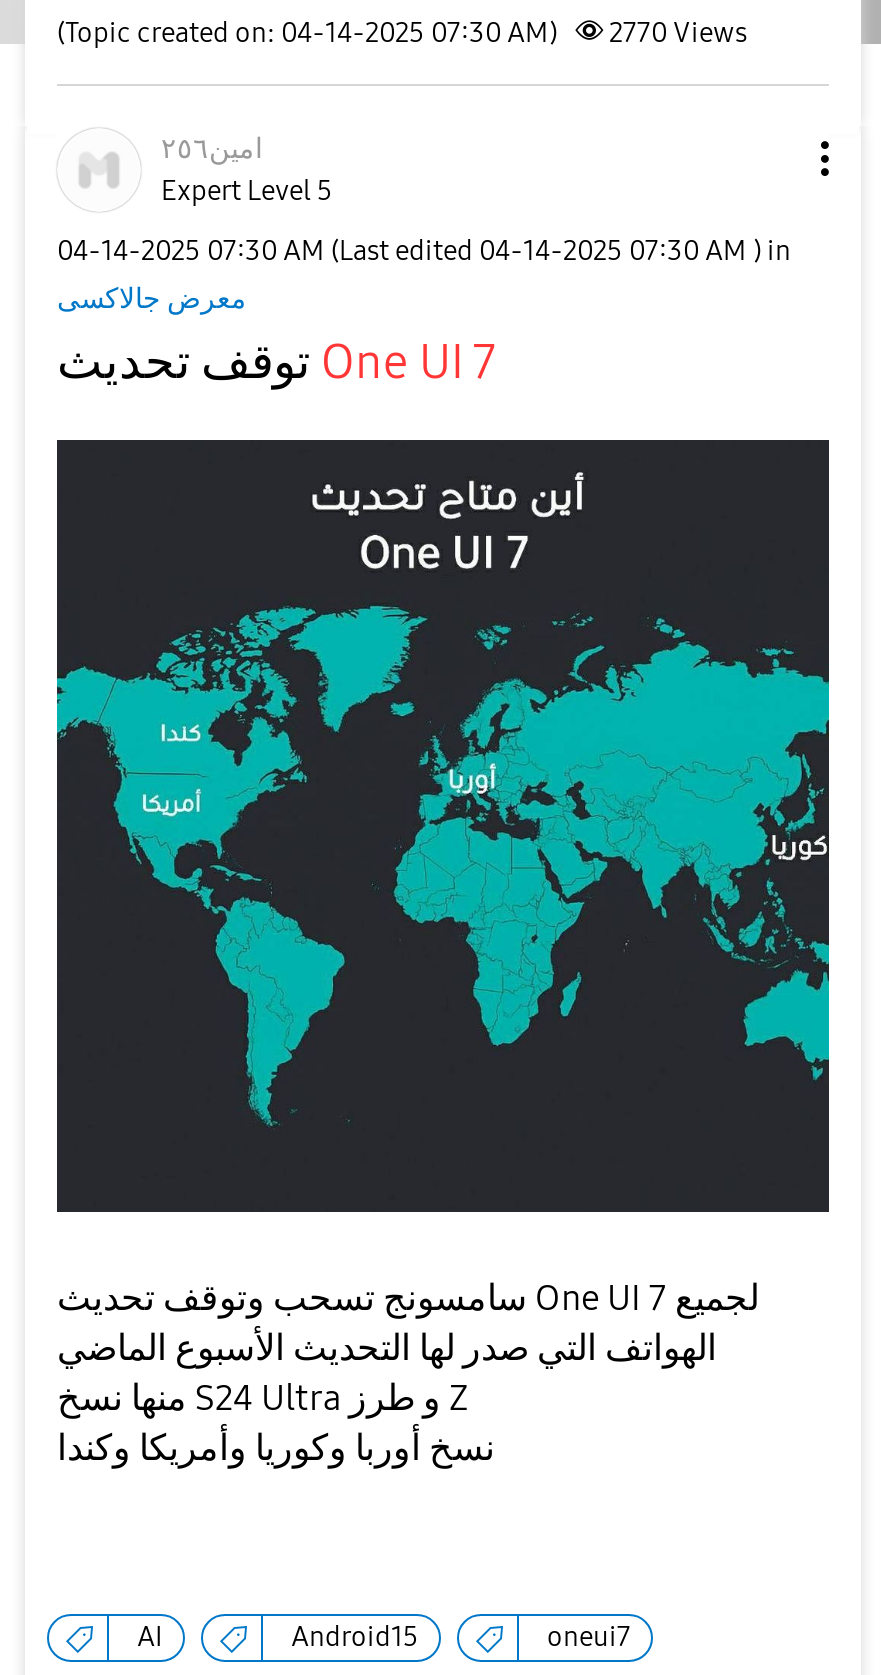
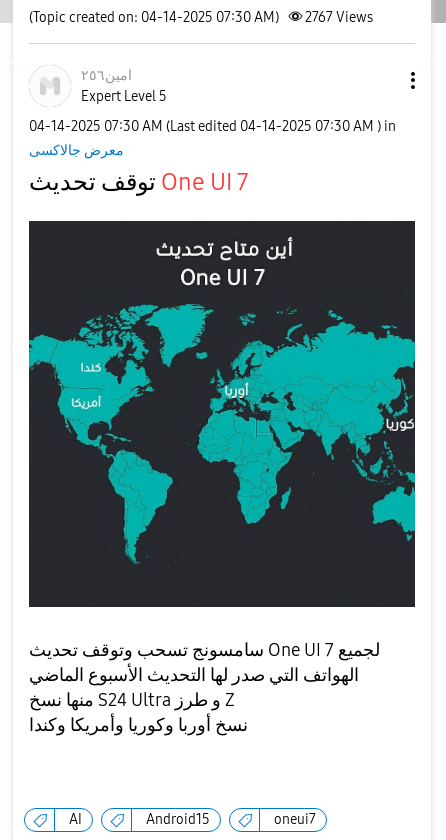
- (Topic created on: 04-14-2025 07:30 AM) 2770 Views
+ (Topic created on: 04-14-2025 07:30 AM) 2767 Views
